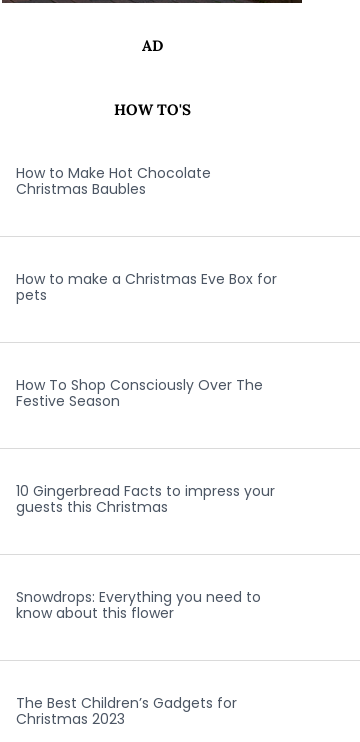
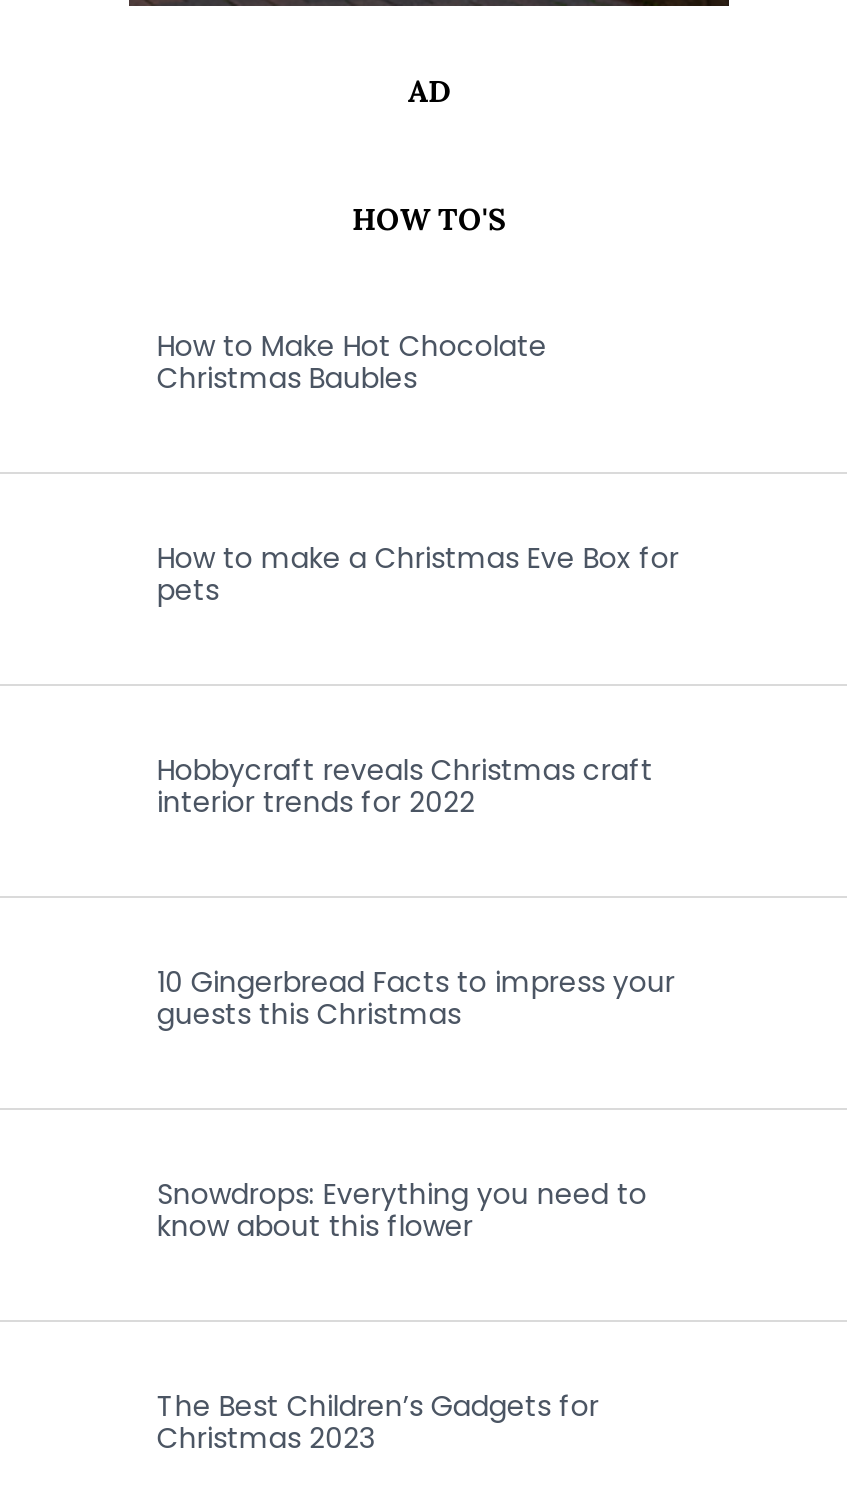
- How To Shop Consciously Over The
- Festive Season
+ Hobbycraft reveals Christmas craft
+ interior trends for 2022
